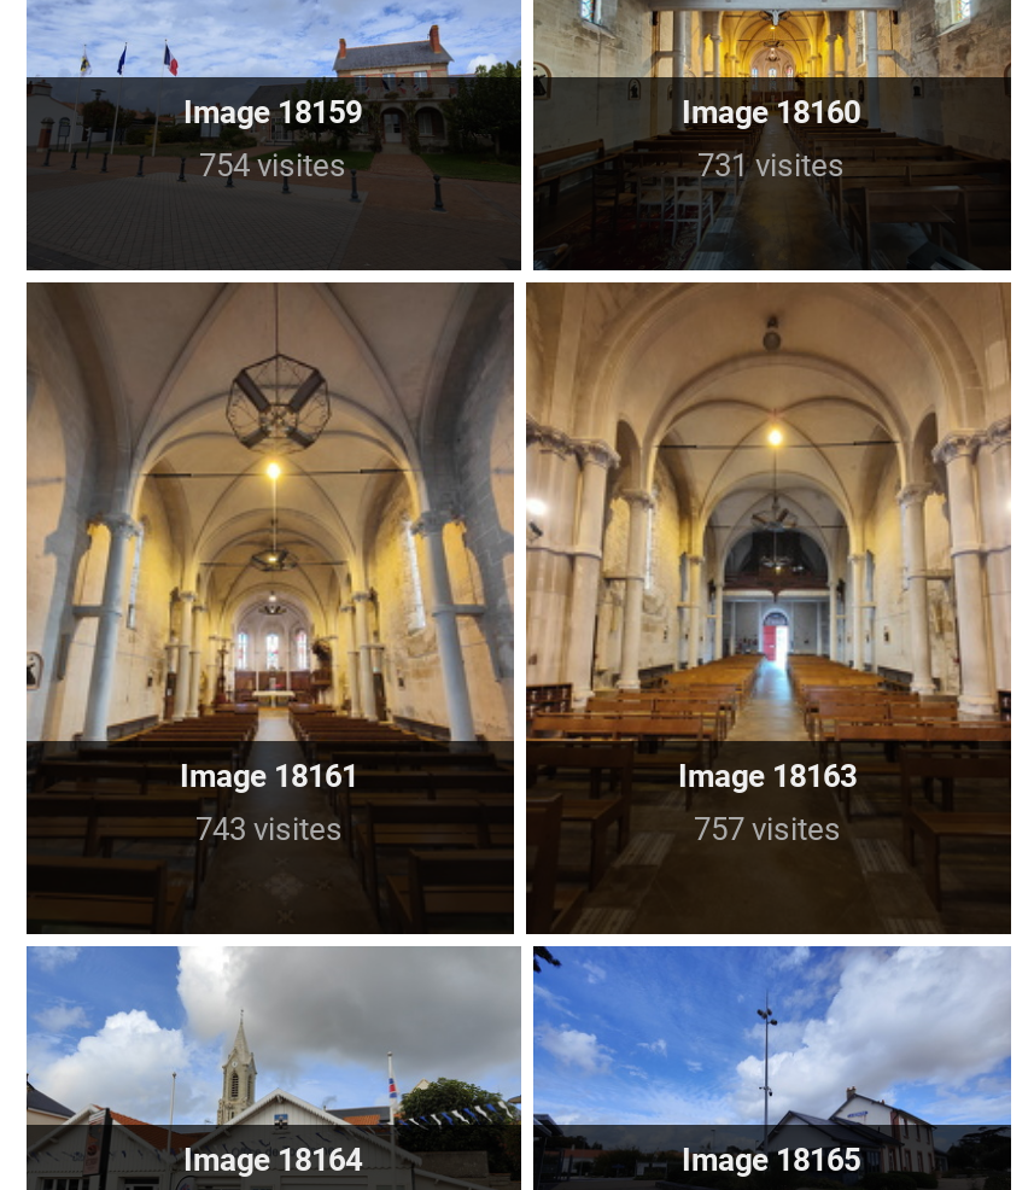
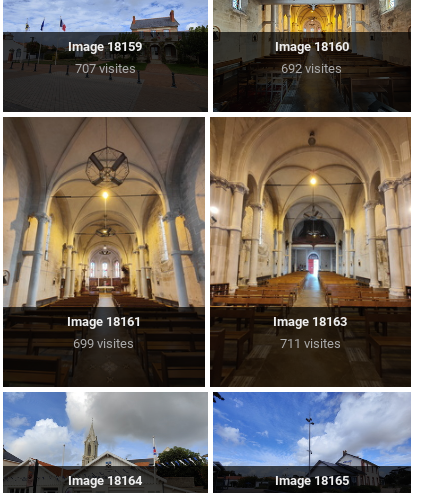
- 754 visites
+ 707 visites

- 731 visites
+ 692 visites

- 743 visites
+ 699 visites

- 757 visites
+ 711 visites
